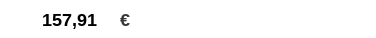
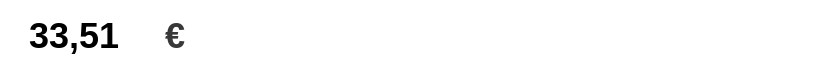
- 157,91
+ 33,51
